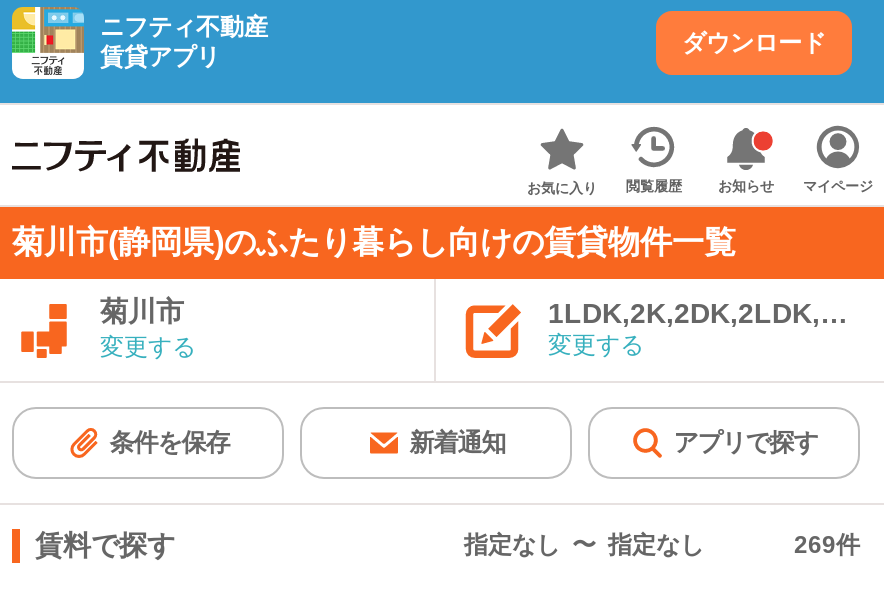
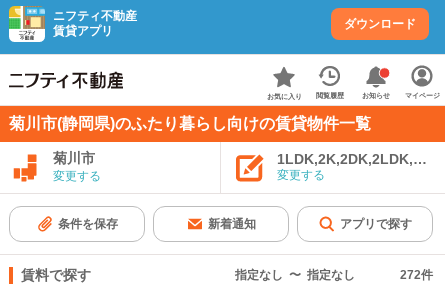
- 269件
+ 272件
